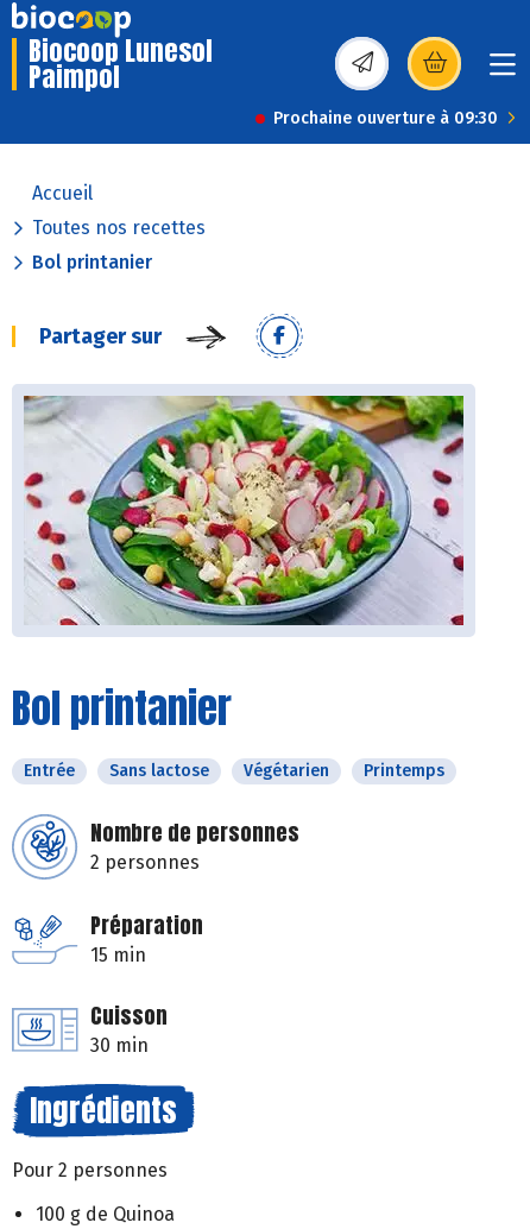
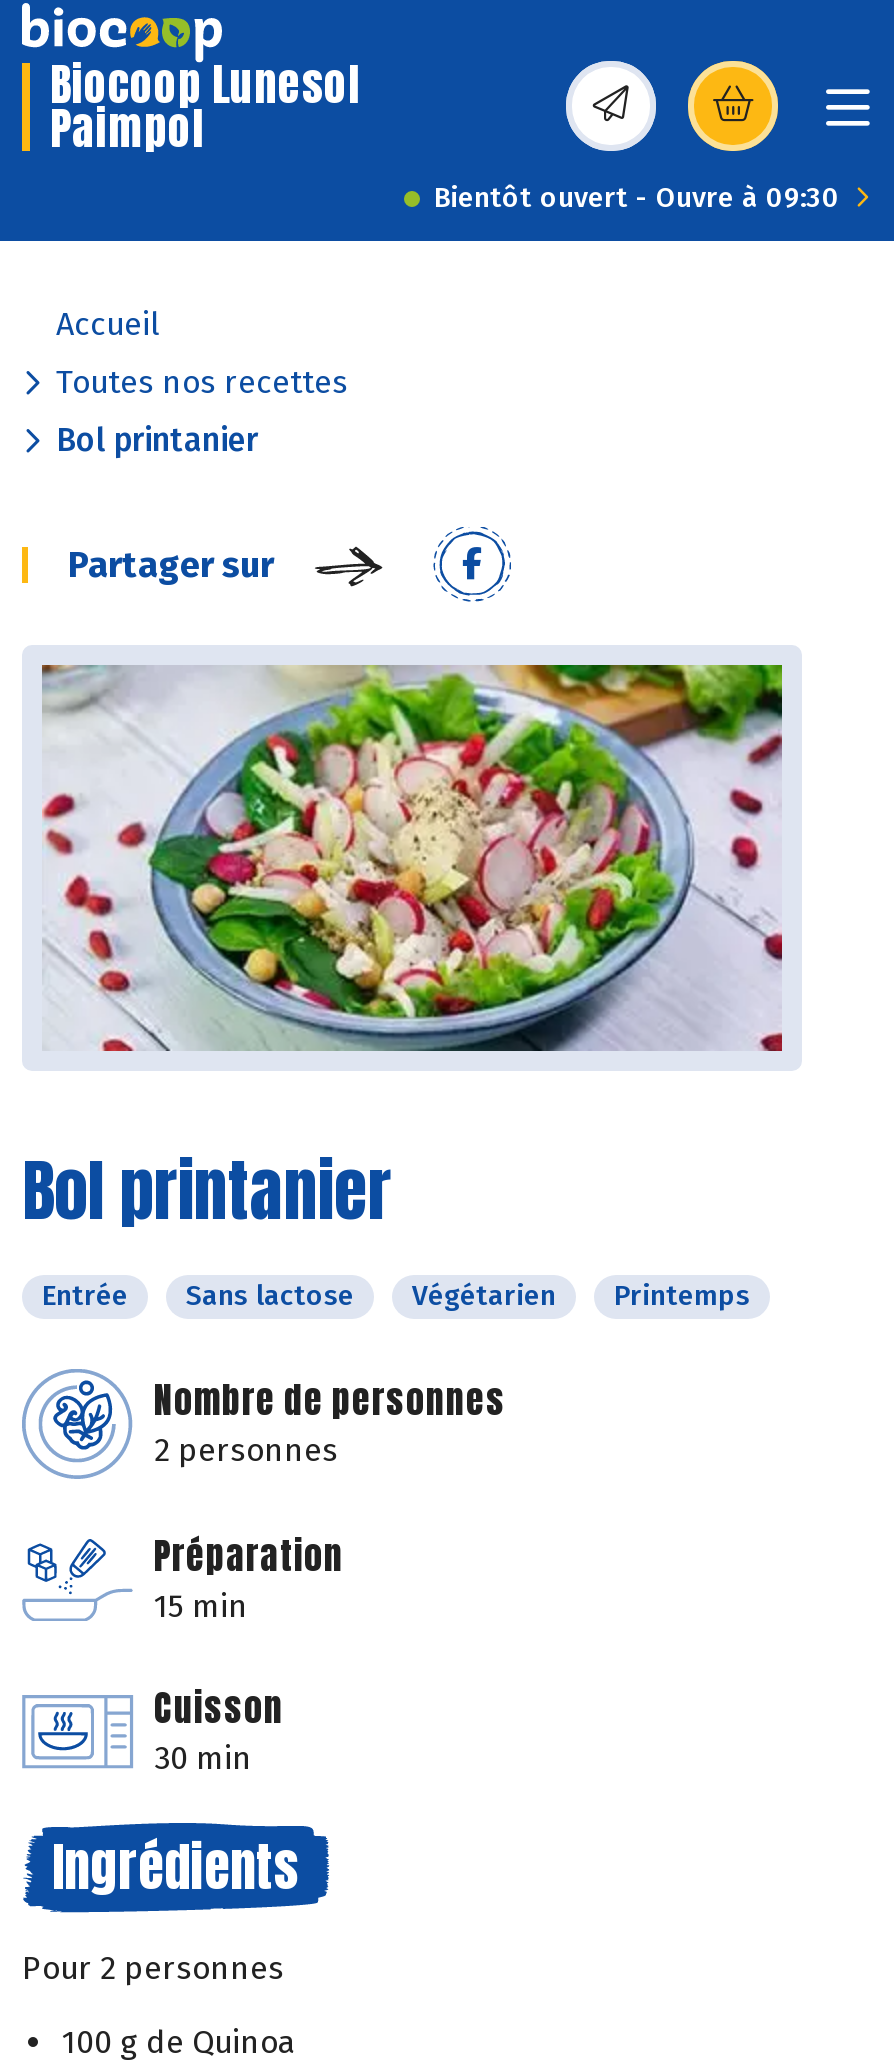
- Prochaine ouverture à 09:30
+ Bientôt ouvert - Ouvre à 09:30
